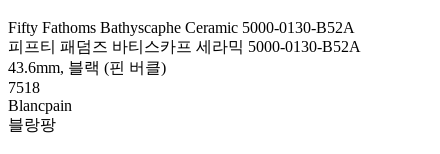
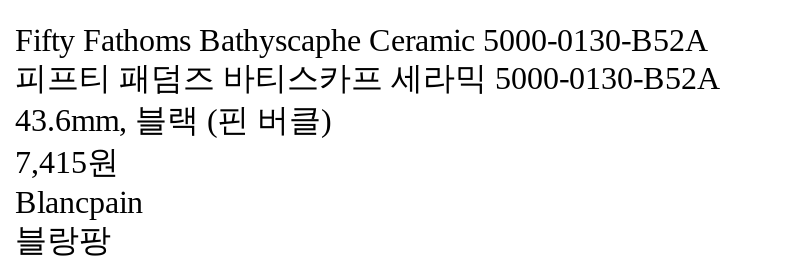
- 7518
+ 7,415원
